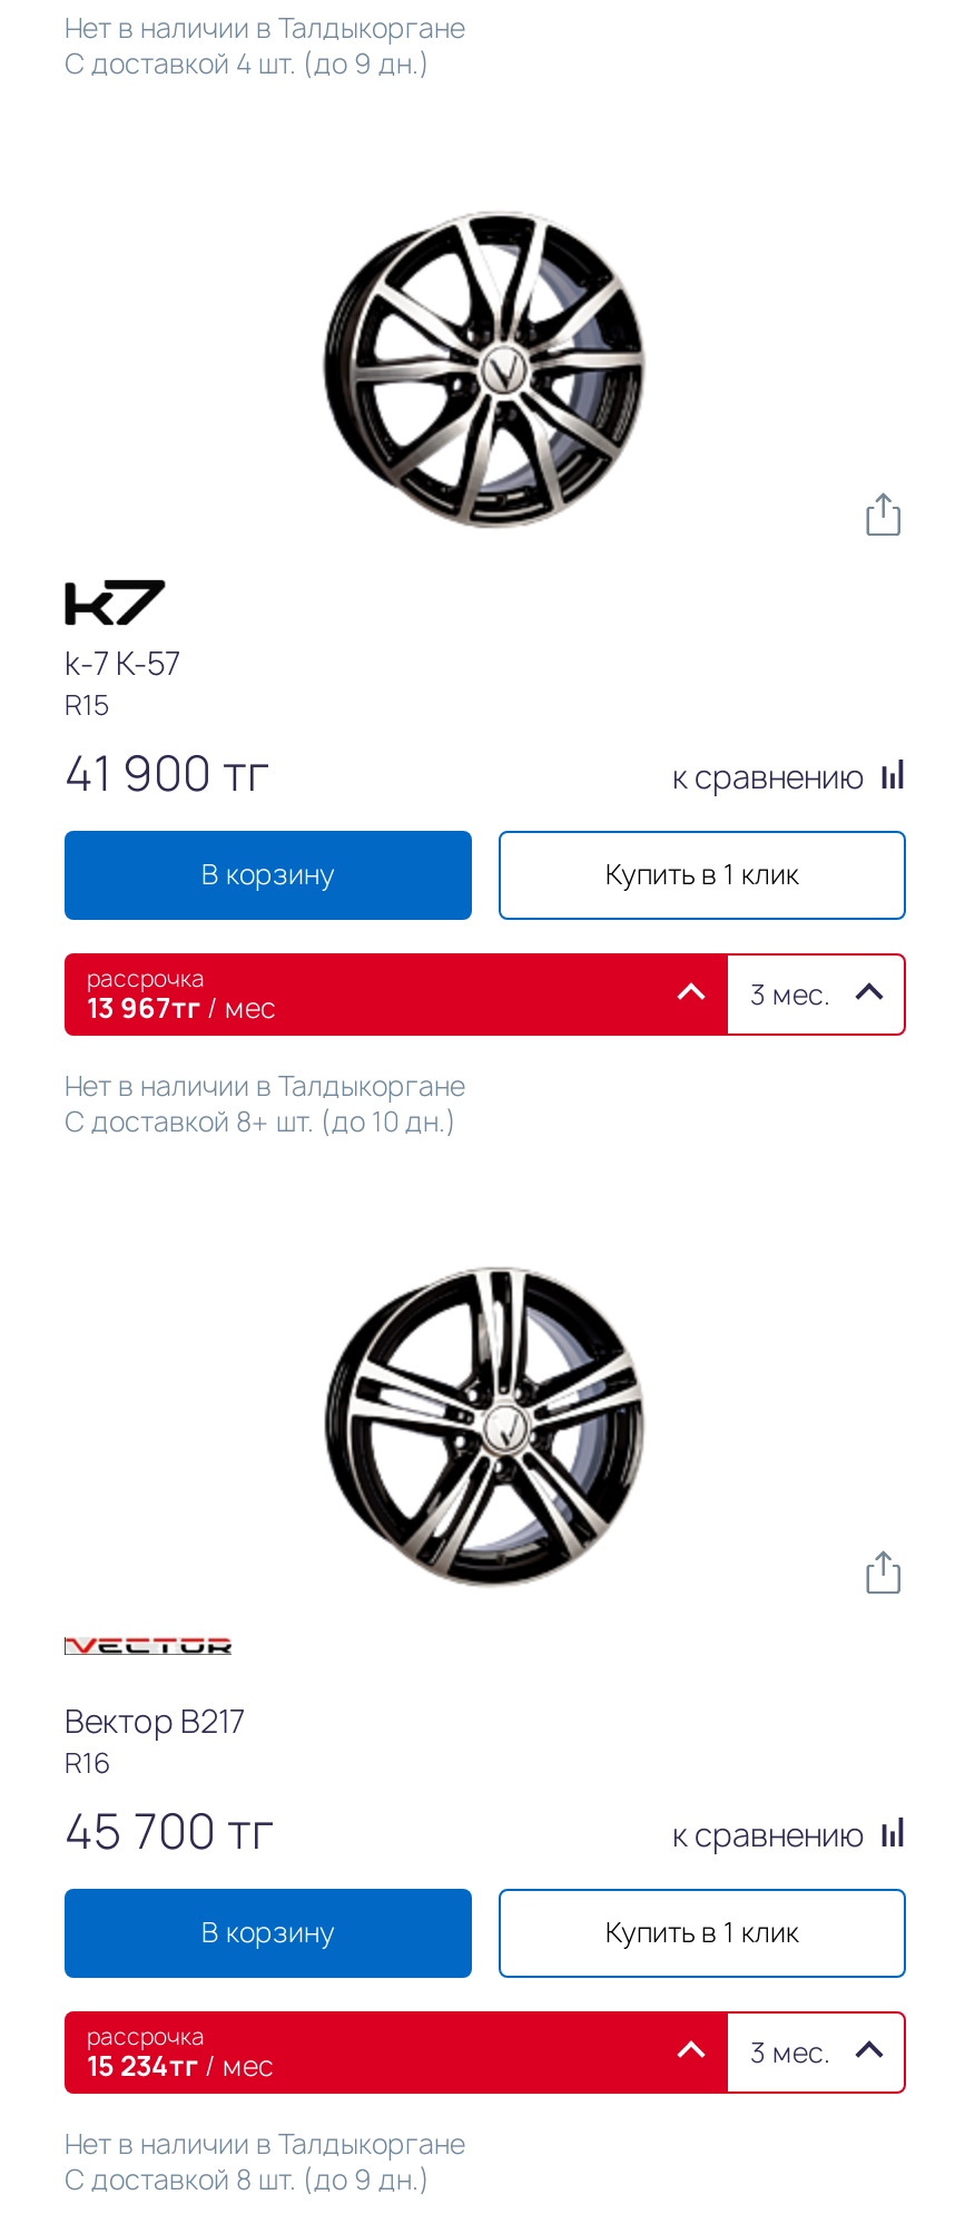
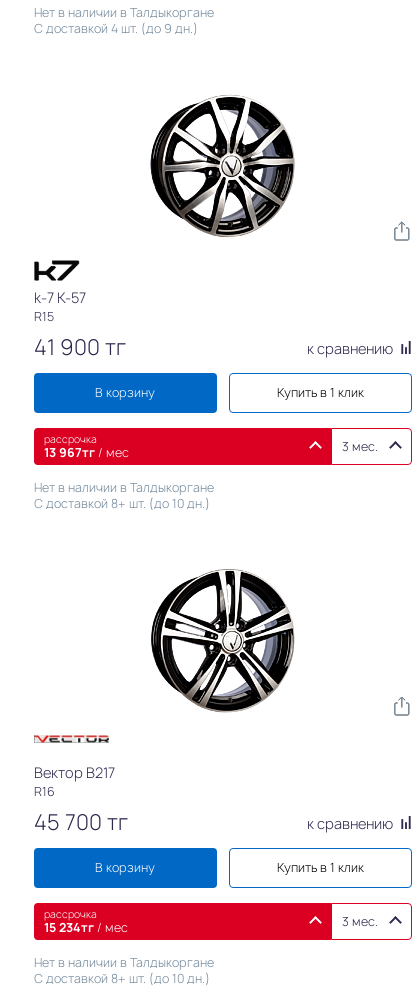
- С доставкой 8 шт. (до 9 дн.)
+ С доставкой 8+ шт. (до 10 дн.)
